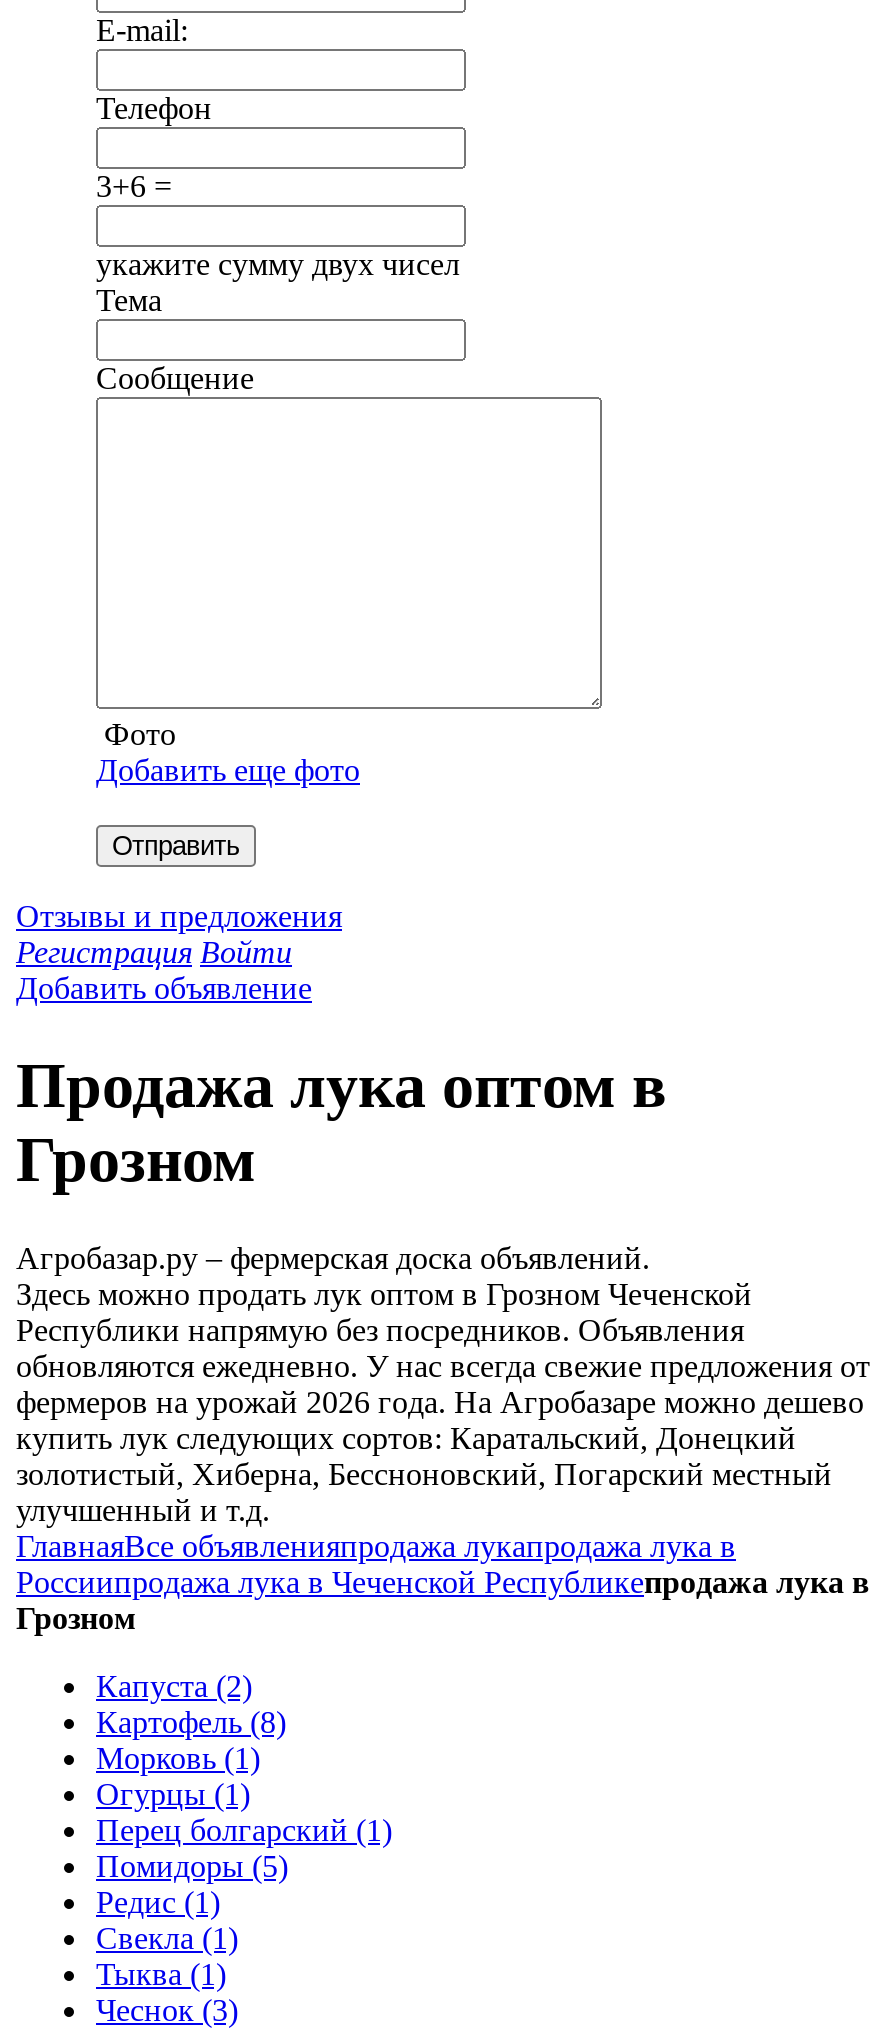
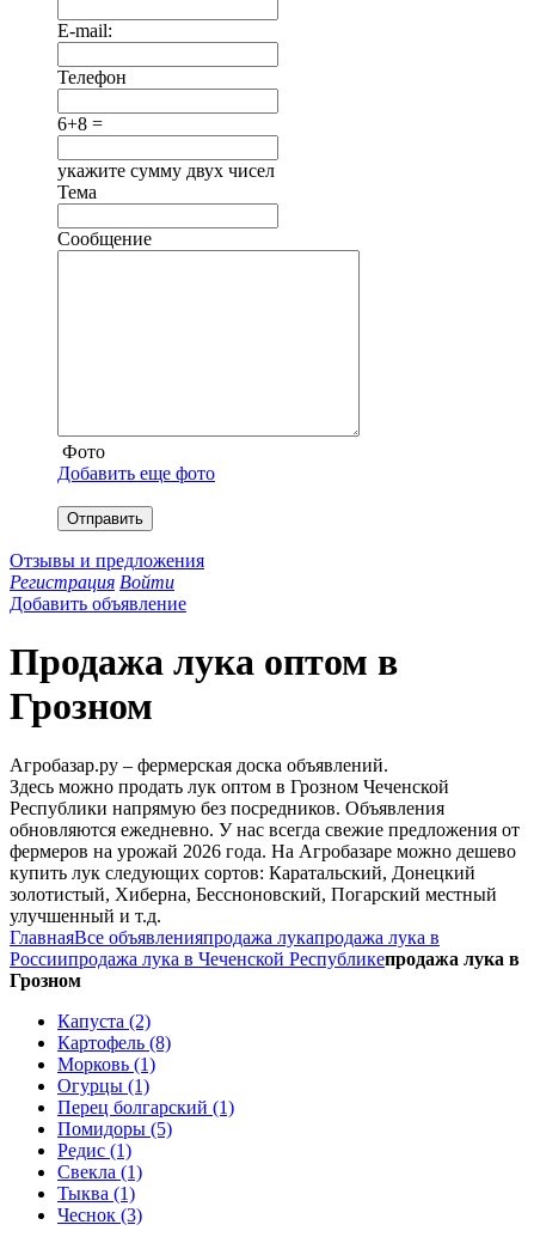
- 3+6 =
+ 6+8 =
